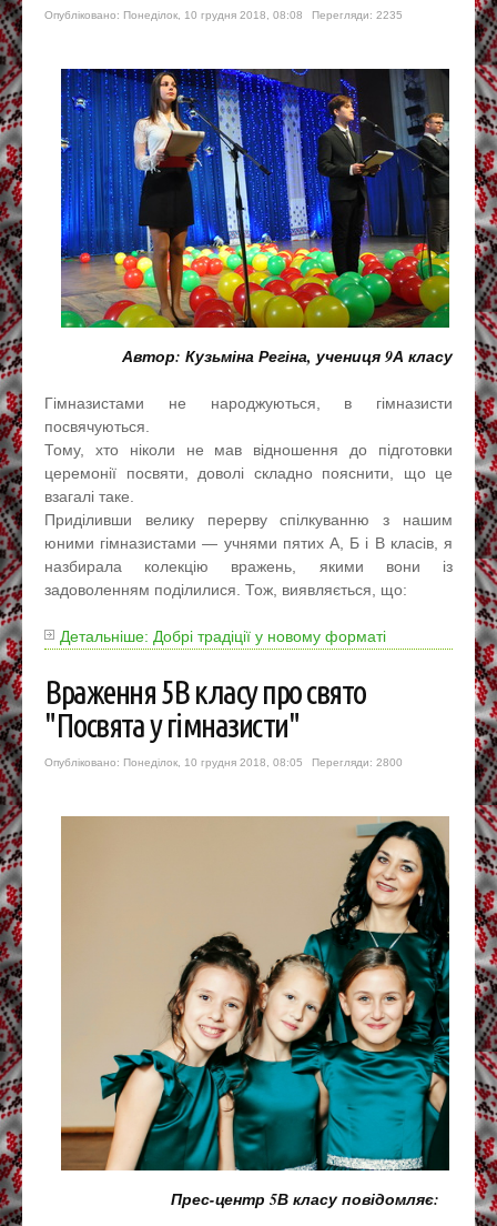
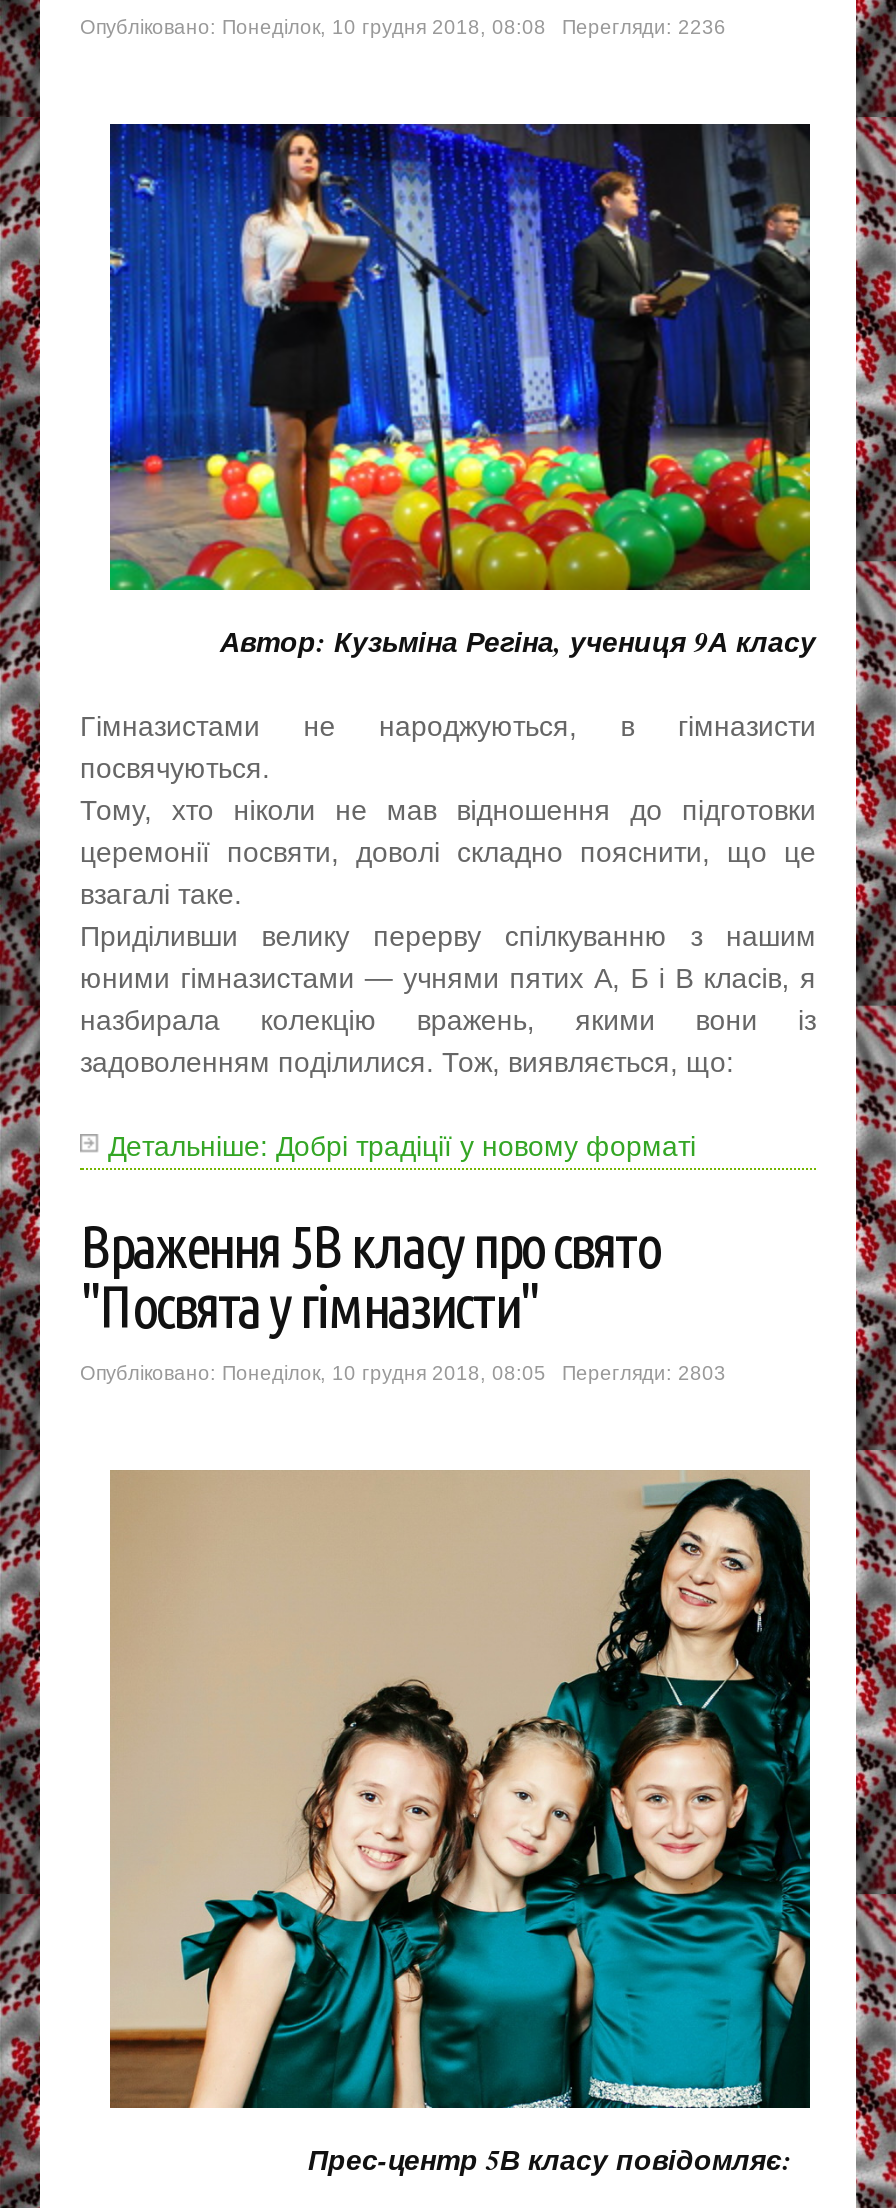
- Опубліковано: Понеділок, 10 грудня 2018, 08:08 Перегляди: 2235
+ Опубліковано: Понеділок, 10 грудня 2018, 08:08 Перегляди: 2236

- Опубліковано: Понеділок, 10 грудня 2018, 08:05 Перегляди: 2800
+ Опубліковано: Понеділок, 10 грудня 2018, 08:05 Перегляди: 2803
